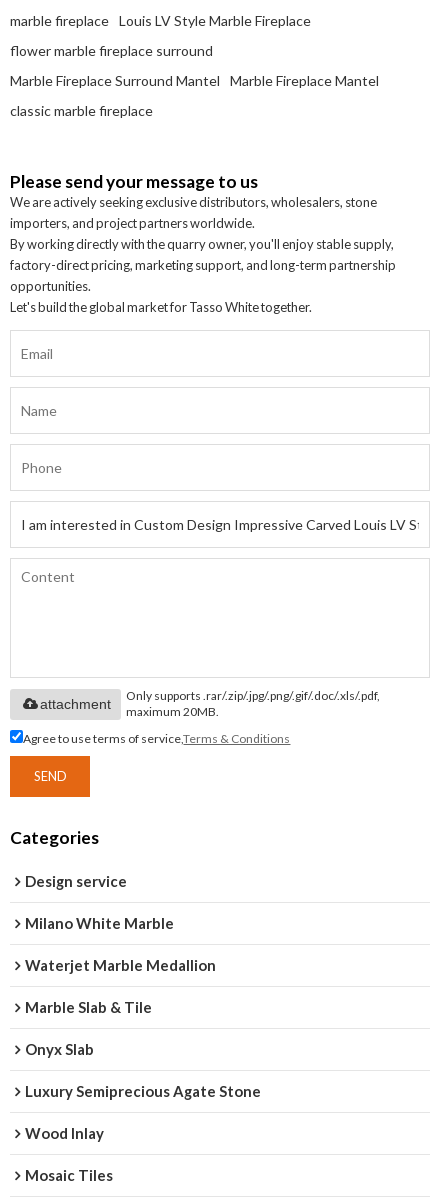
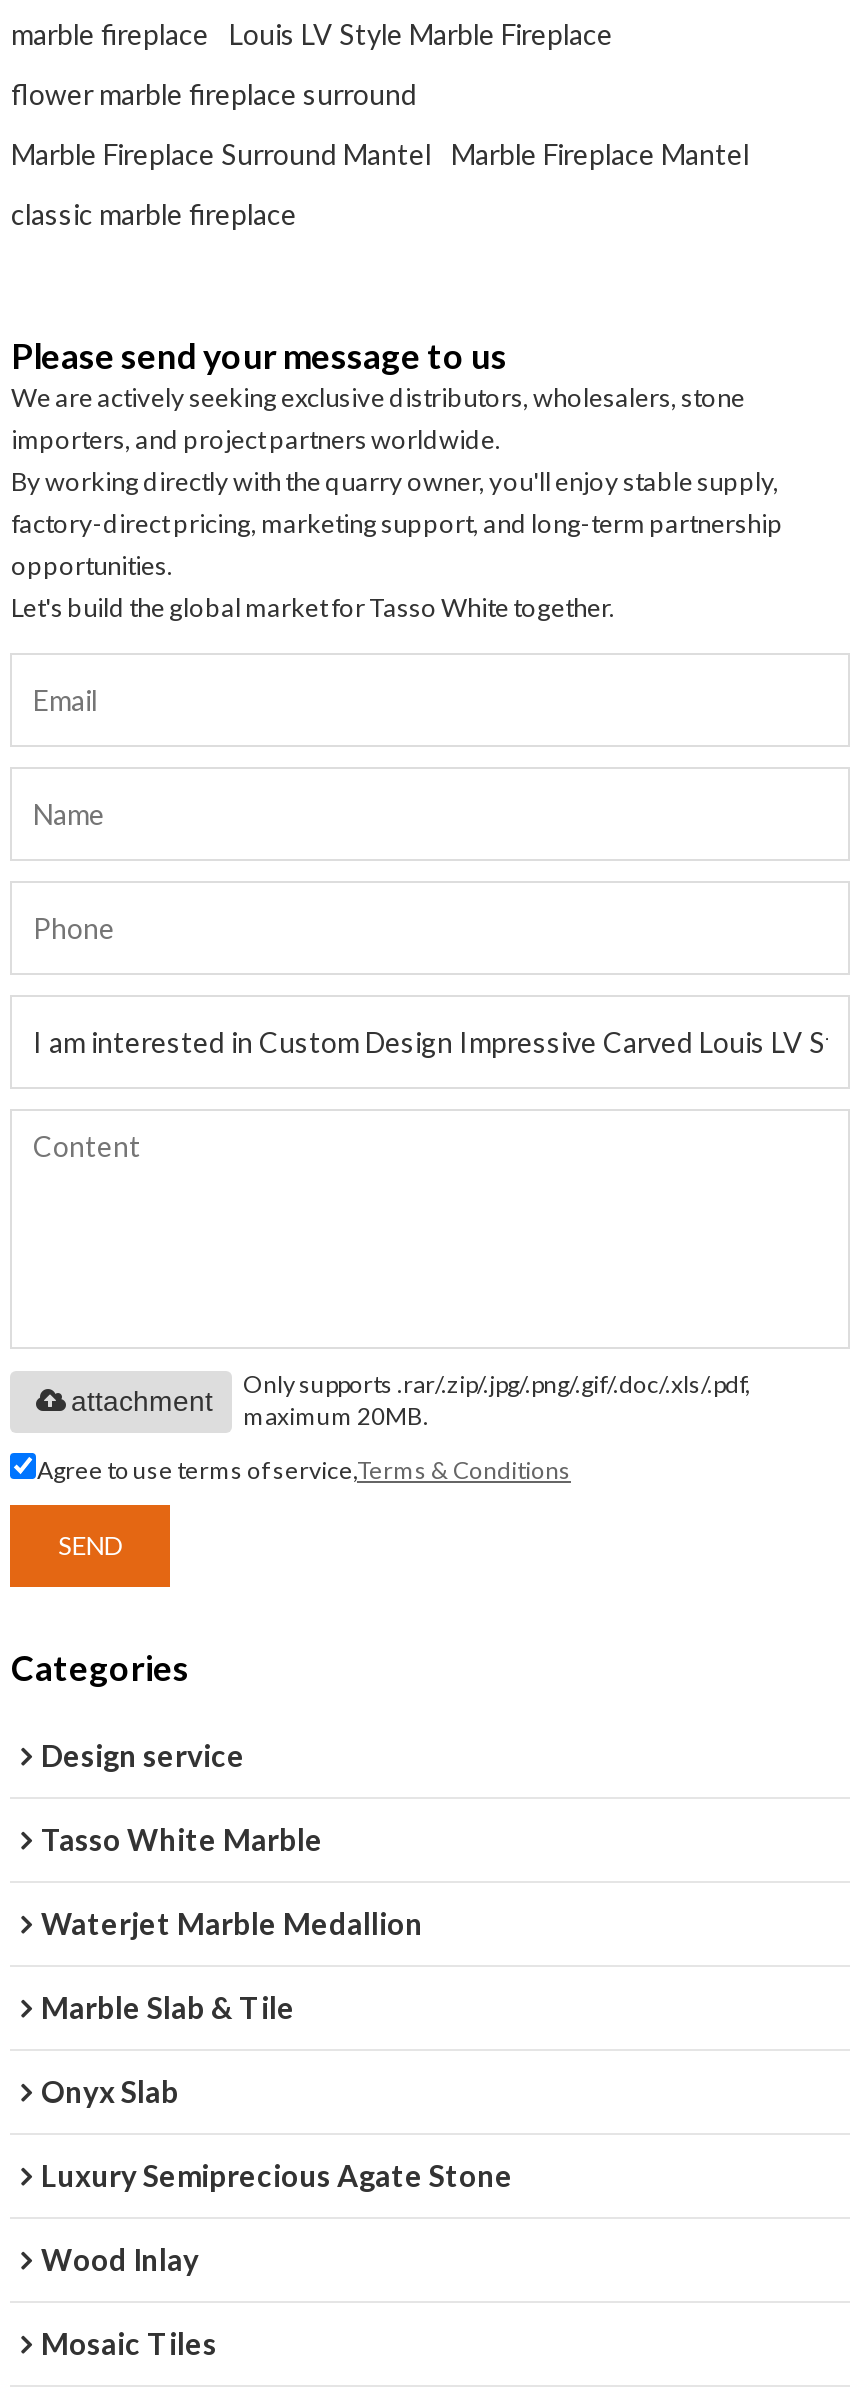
- Milano White Marble
+ Tasso White Marble
